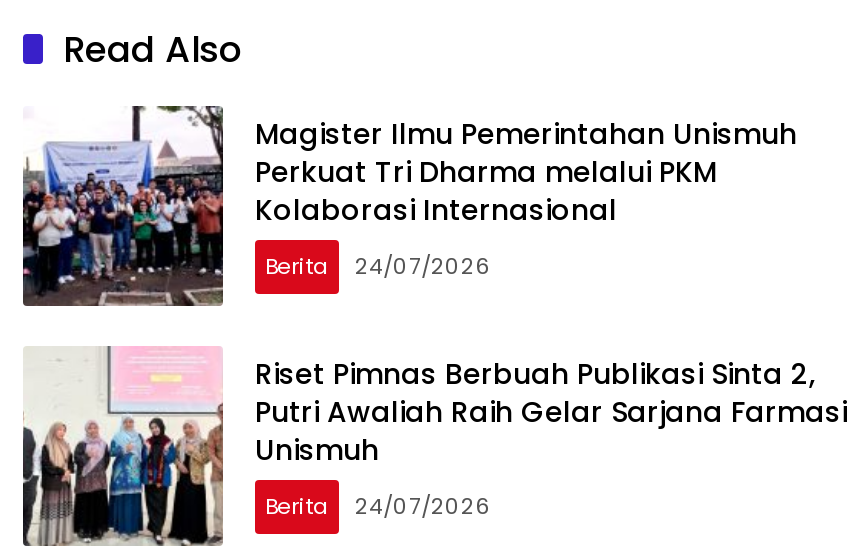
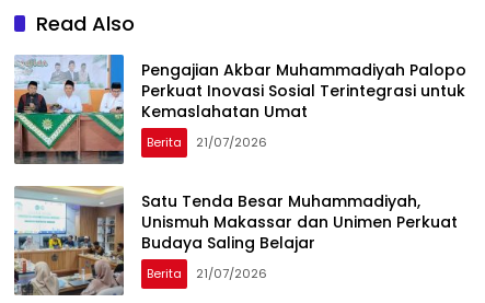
- [image]
- Magister Ilmu Pemerintahan Unismuh
- Perkuat Tri Dharma melalui PKM
- Kolaborasi Internasional
+ [image]
+ Pengajian Akbar Muhammadiyah Palopo
+ Perkuat Inovasi Sosial Terintegrasi untuk
+ Kemaslahatan Umat

- Berita 24/07/2026
+ Berita 21/07/2026

- [image]
- Riset Pimnas Berbuah Publikasi Sinta 2,
- Putri Awaliah Raih Gelar Sarjana Farmasi
- Unismuh
+ [image]
+ Satu Tenda Besar Muhammadiyah,
+ Unismuh Makassar dan Unimen Perkuat
+ Budaya Saling Belajar

- Berita 24/07/2026
+ Berita 21/07/2026
